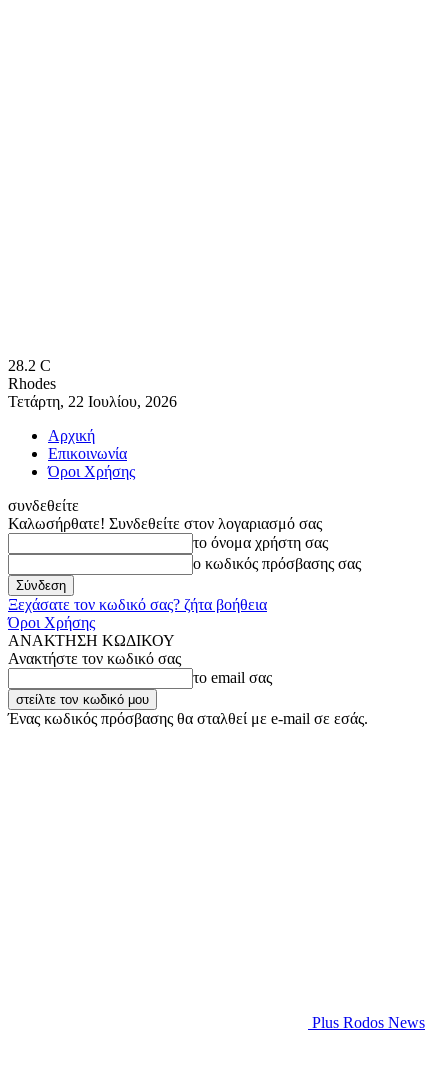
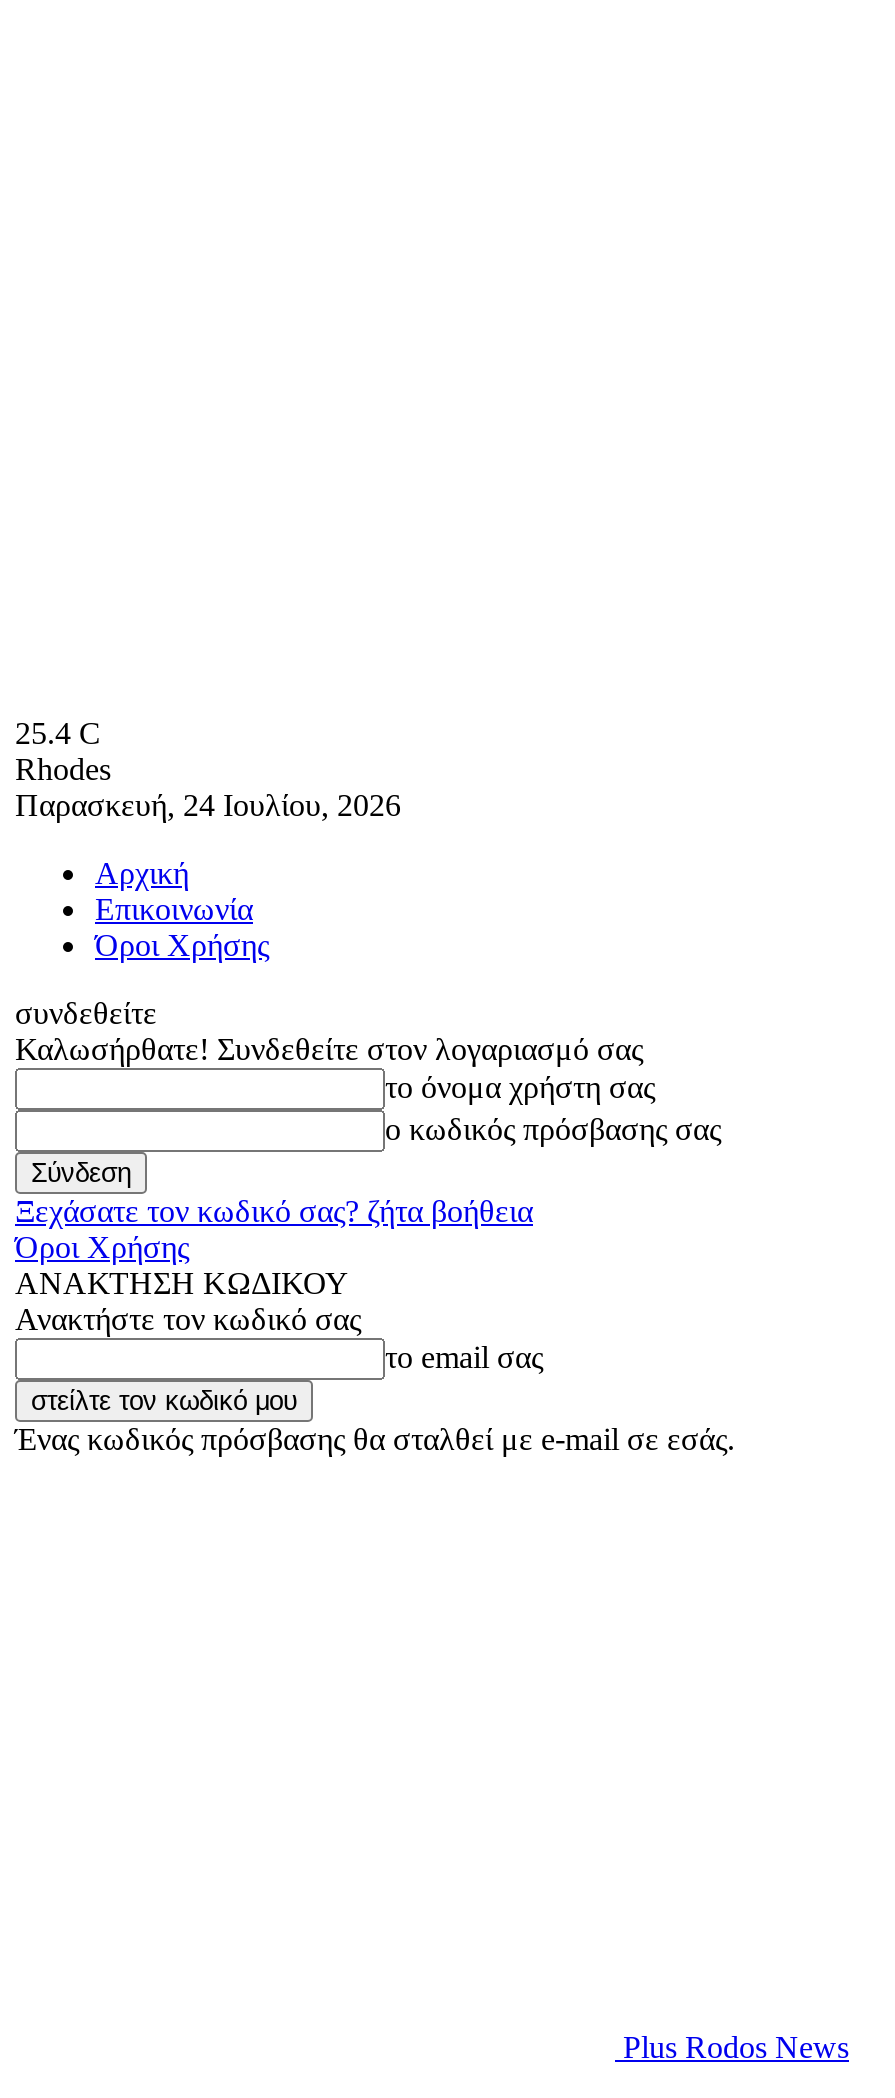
- 28.2 C
+ 25.4 C

- Τετάρτη, 22 Ιουλίου, 2026
+ Παρασκευή, 24 Ιουλίου, 2026
